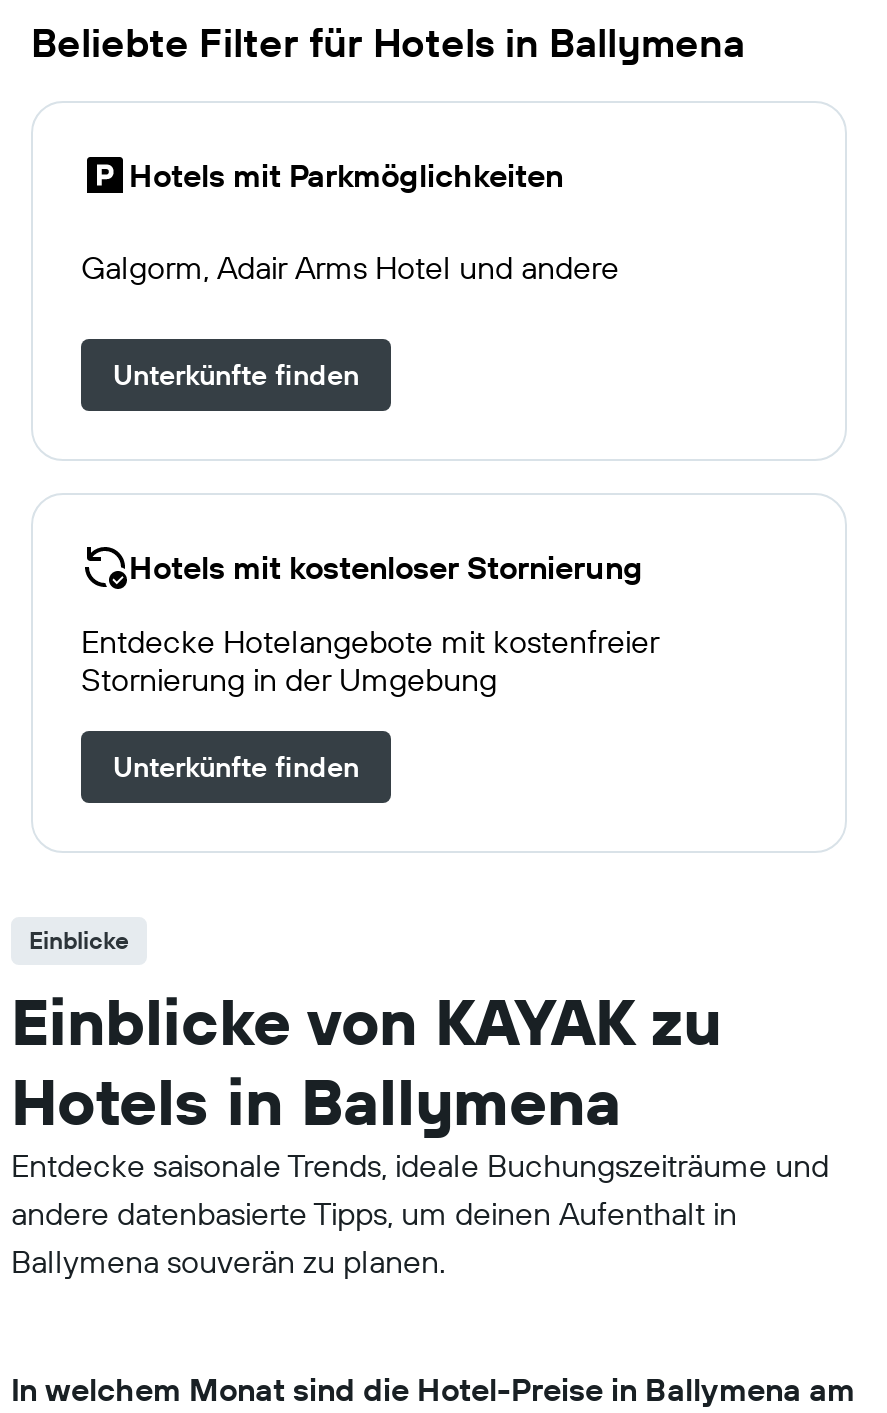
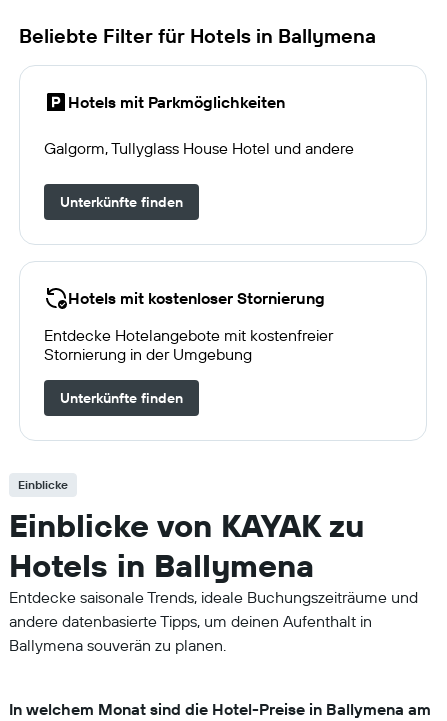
- Galgorm, Adair Arms Hotel und andere
+ Galgorm, Tullyglass House Hotel und andere
